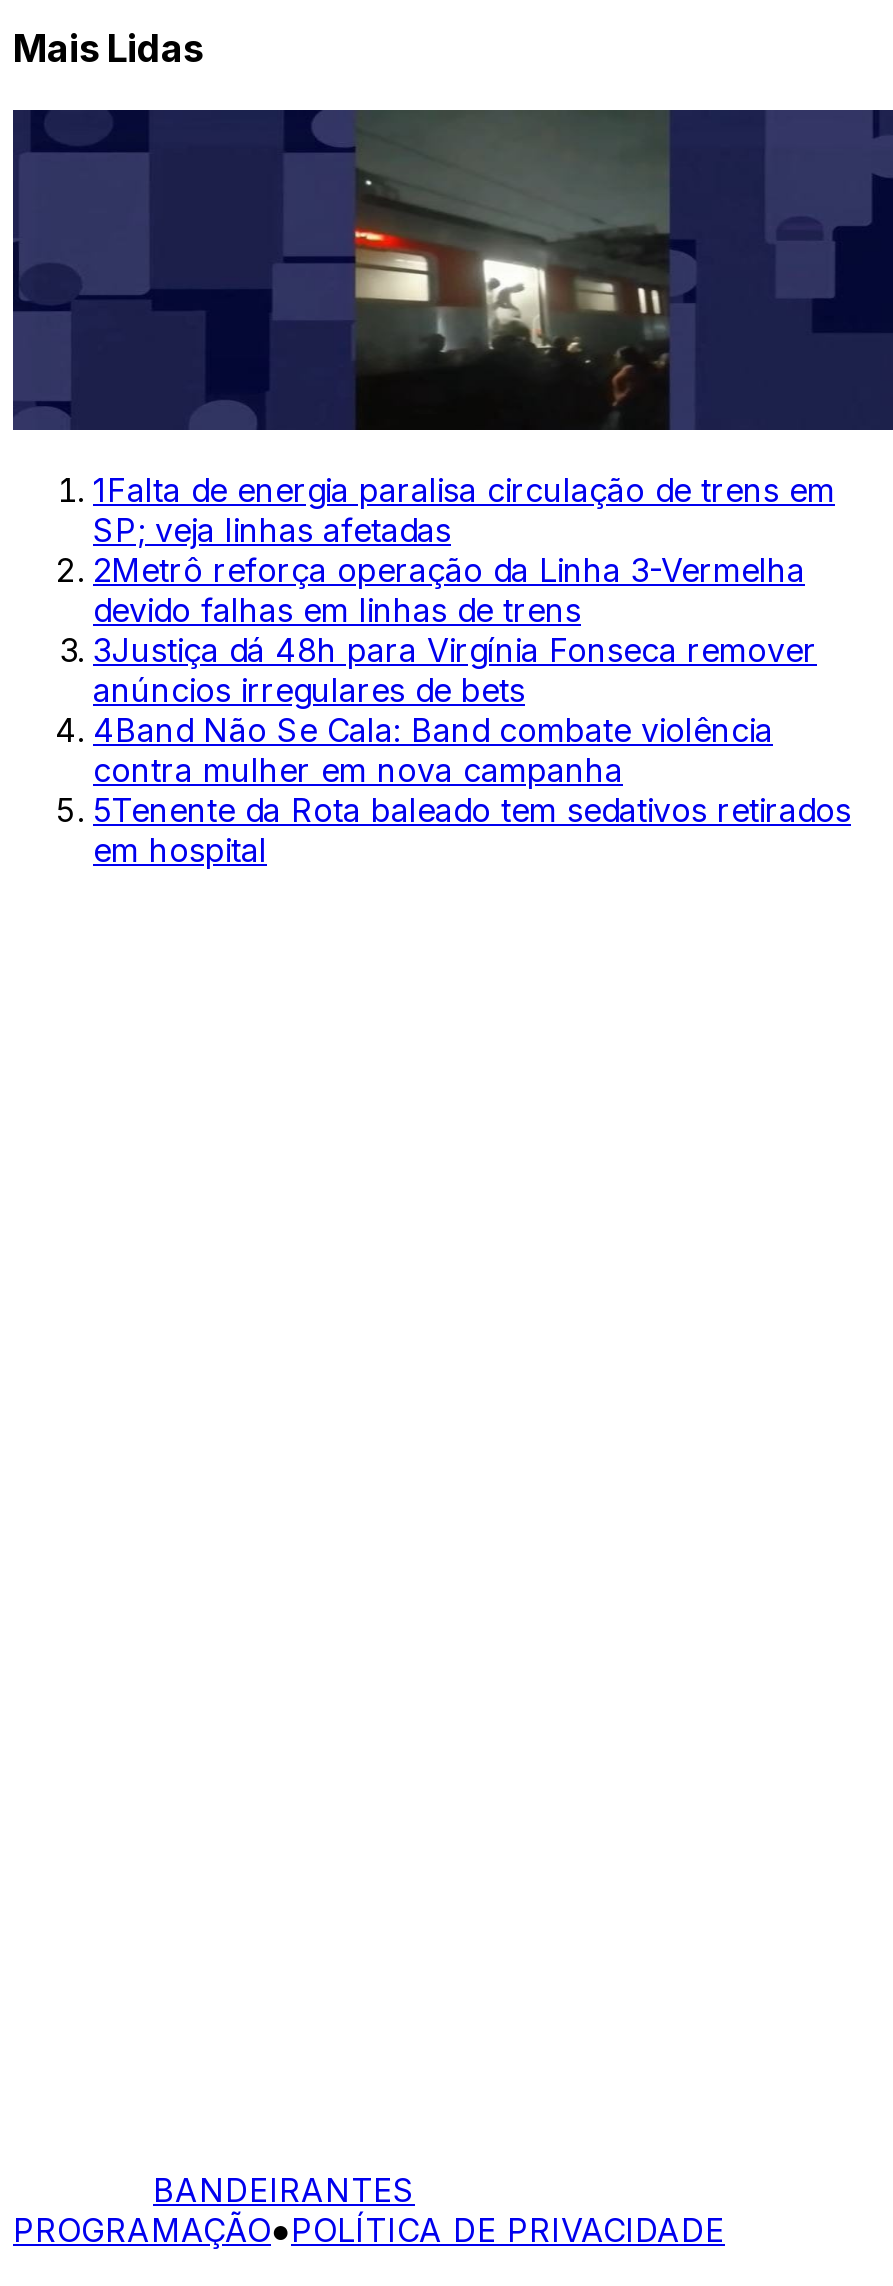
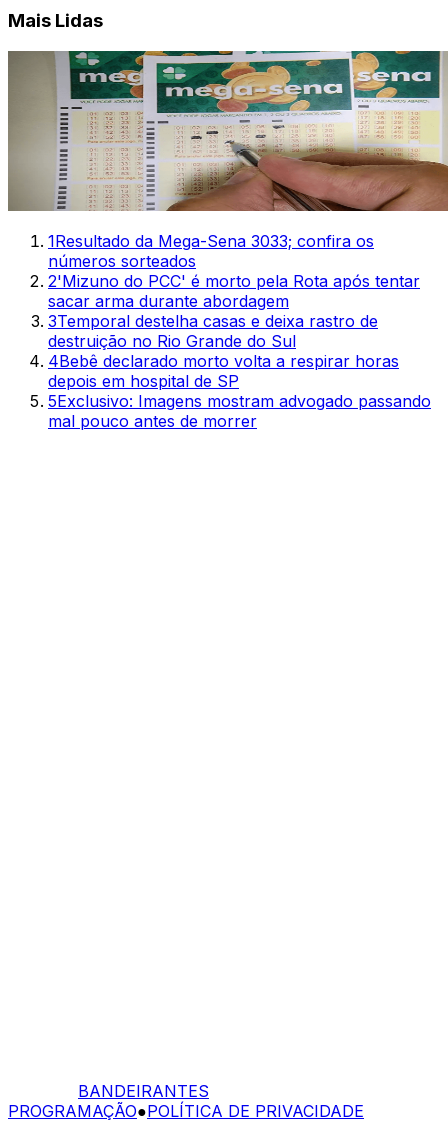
- [image]
- 1 Falta de energia paralisa circulação de trens em
- SP; veja linhas afetadas
- 2Metrô reforça operação da Linha 3-Vermelha
- devido falhas em linhas de trens
- 3Justiça dá 48h para Virgínia Fonseca remover
- anúncios irregulares de bets
- 4Band Não Se Cala: Band combate violência
- contra mulher em nova campanha
- 5Tenente da Rota baleado tem sedativos retirados
- em hospital
+ [image]
+ 1 Resultado da Mega-Sena 3033; confira os
+ números sorteados
+ 2'Mizuno do PCC' é morto pela Rota após tentar
+ sacar arma durante abordagem
+ 3Temporal destelha casas e deixa rastro de
+ destruição no Rio Grande do Sul
+ 4Bebê declarado morto volta a respirar horas
+ depois em hospital de SP
+ 5Exclusivo: Imagens mostram advogado passando
+ mal pouco antes de morrer
